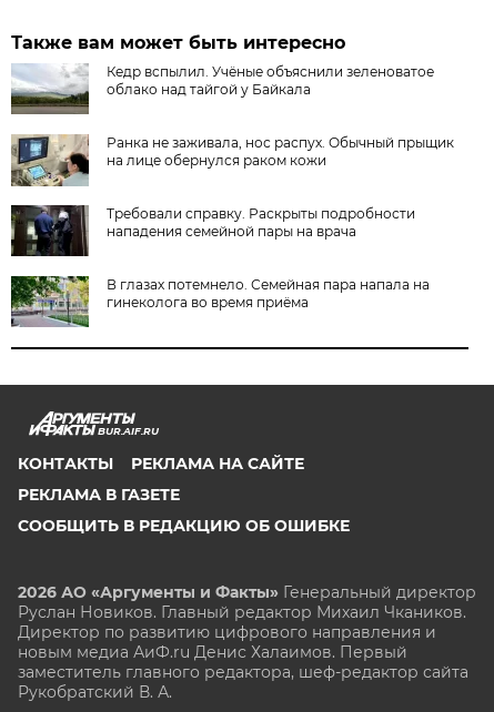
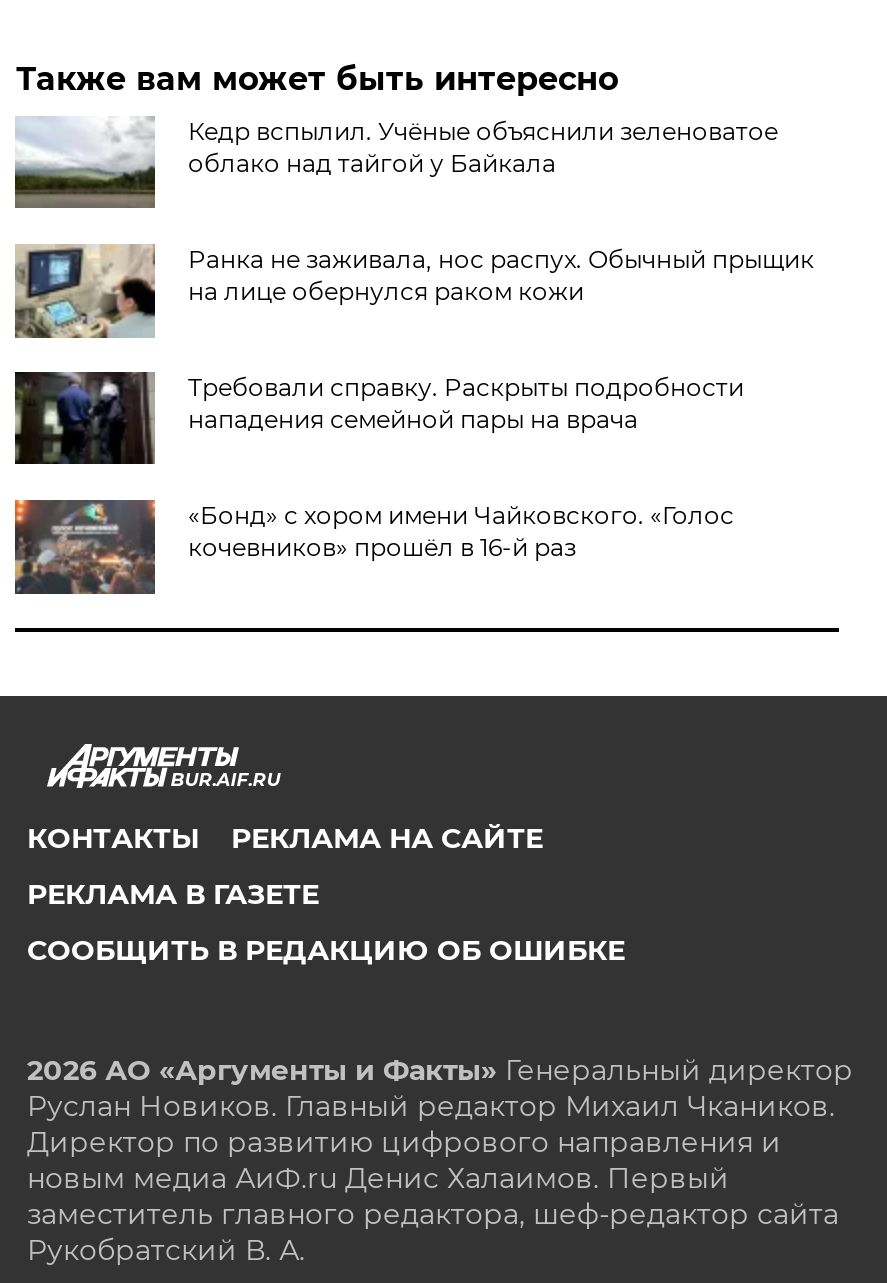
- [image]
- В глазах потемнело. Семейная пара напала на
- гинеколога во время приёма
+ [image]
+ «Бонд» с хором имени Чайковского. «Голос
+ кочевников» прошёл в 16-й раз
